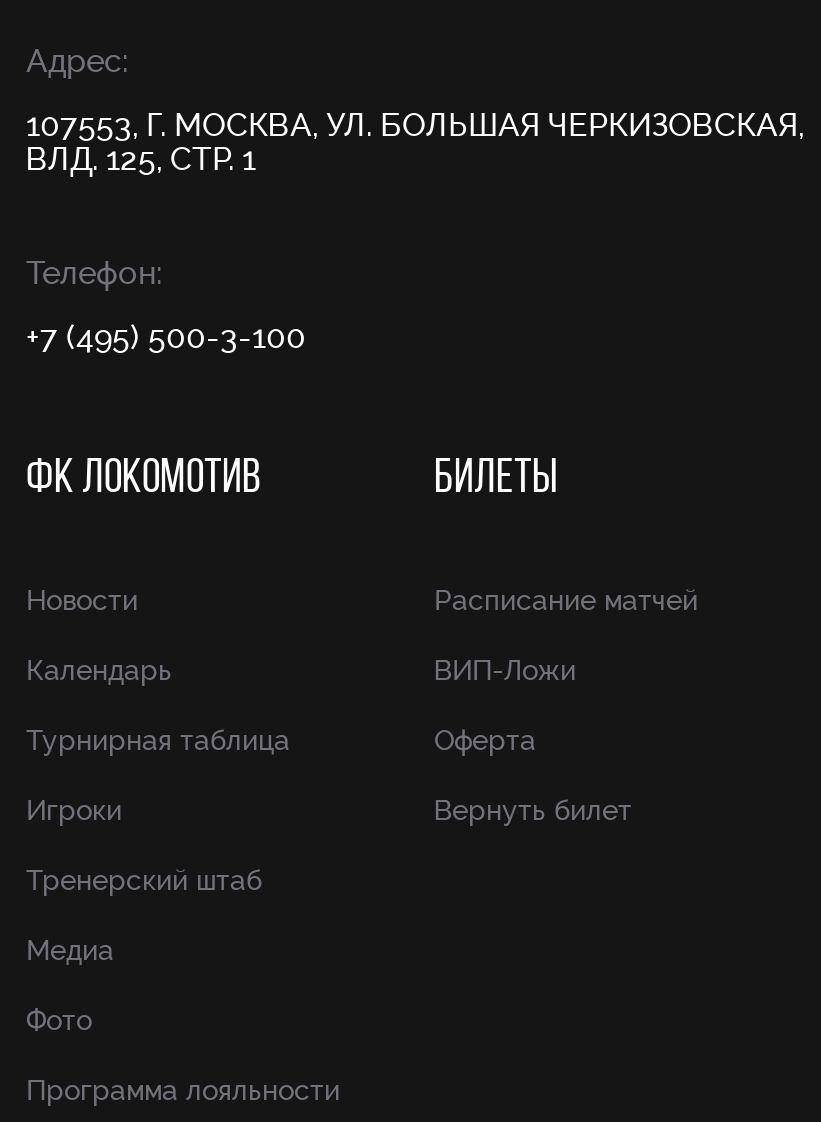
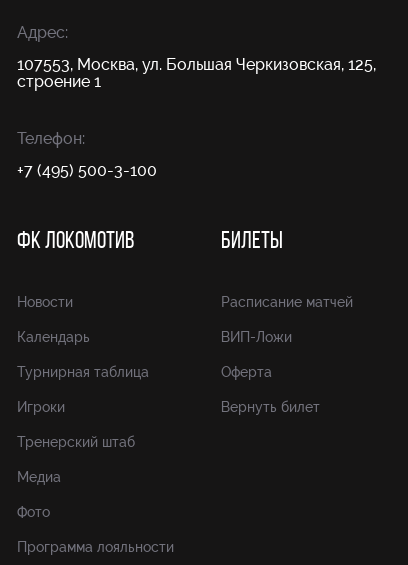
- 107553, Г. МОСКВА, УЛ. БОЛЬШАЯ ЧЕРКИЗОВСКАЯ,
- ВЛД. 125, СТР. 1
+ 107553, Москва, ул. Большая Черкизовская, 125,
+ строение 1
